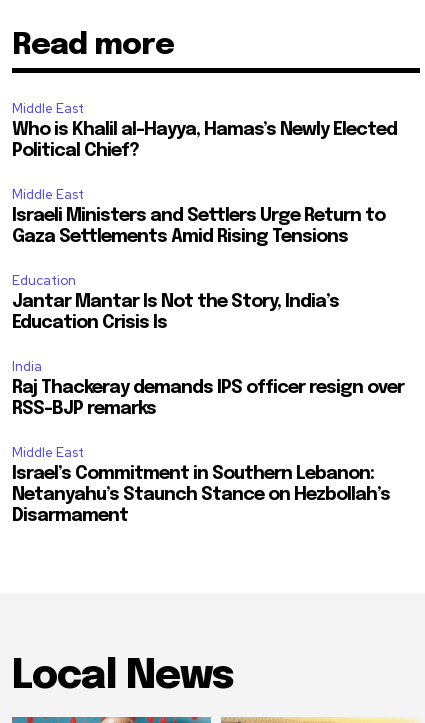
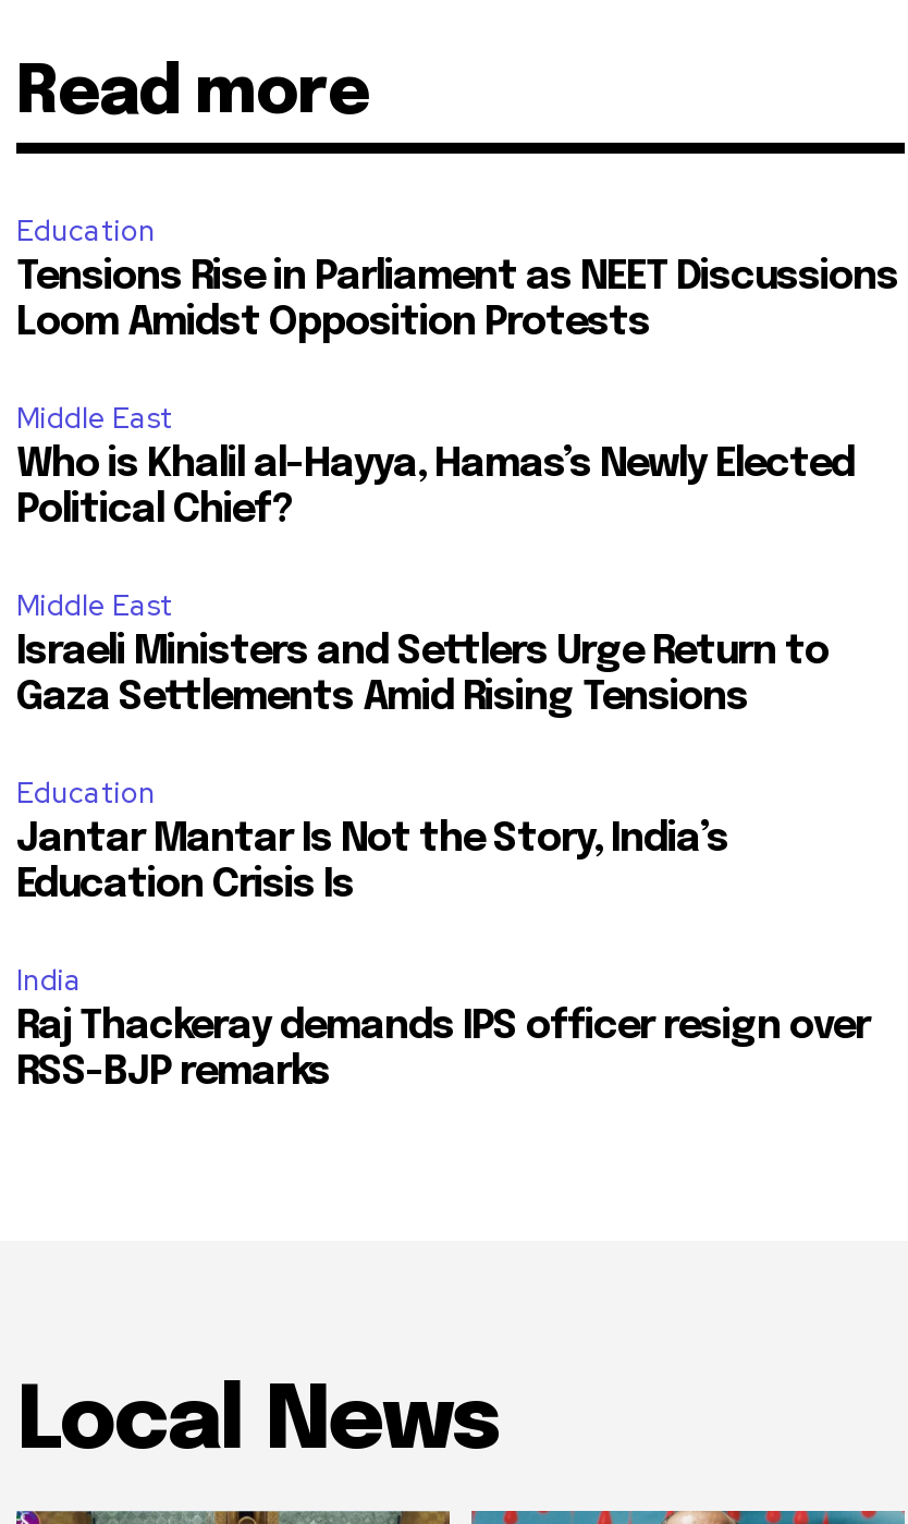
+ Education
+ Tensions Rise in Parliament as NEET Discussions
+ Loom Amidst Opposition Protests

moved down: Middle East | Who is Khalil al-Hayya, Hamas’s Newly Elected | Political Chief? | ... | Raj Thackeray demands IPS officer resign over | RSS-BJP remarks

- Middle East
- Israel’s Commitment in Southern Lebanon:
- Netanyahu’s Staunch Stance on Hezbollah’s
- Disarmament
